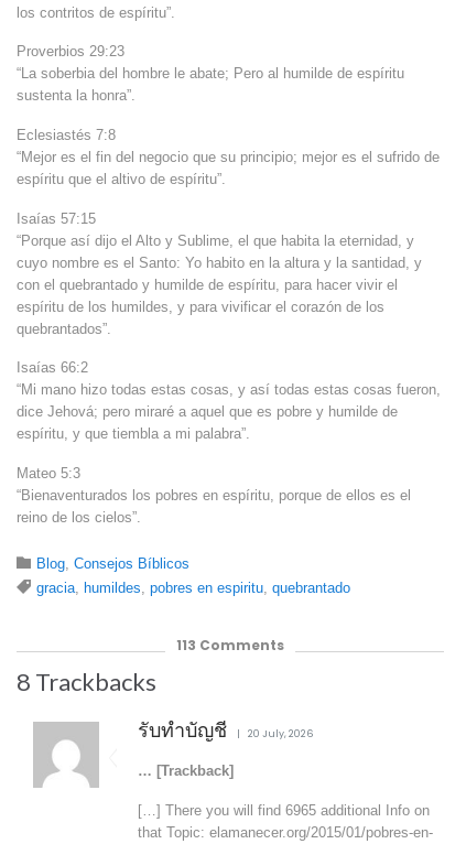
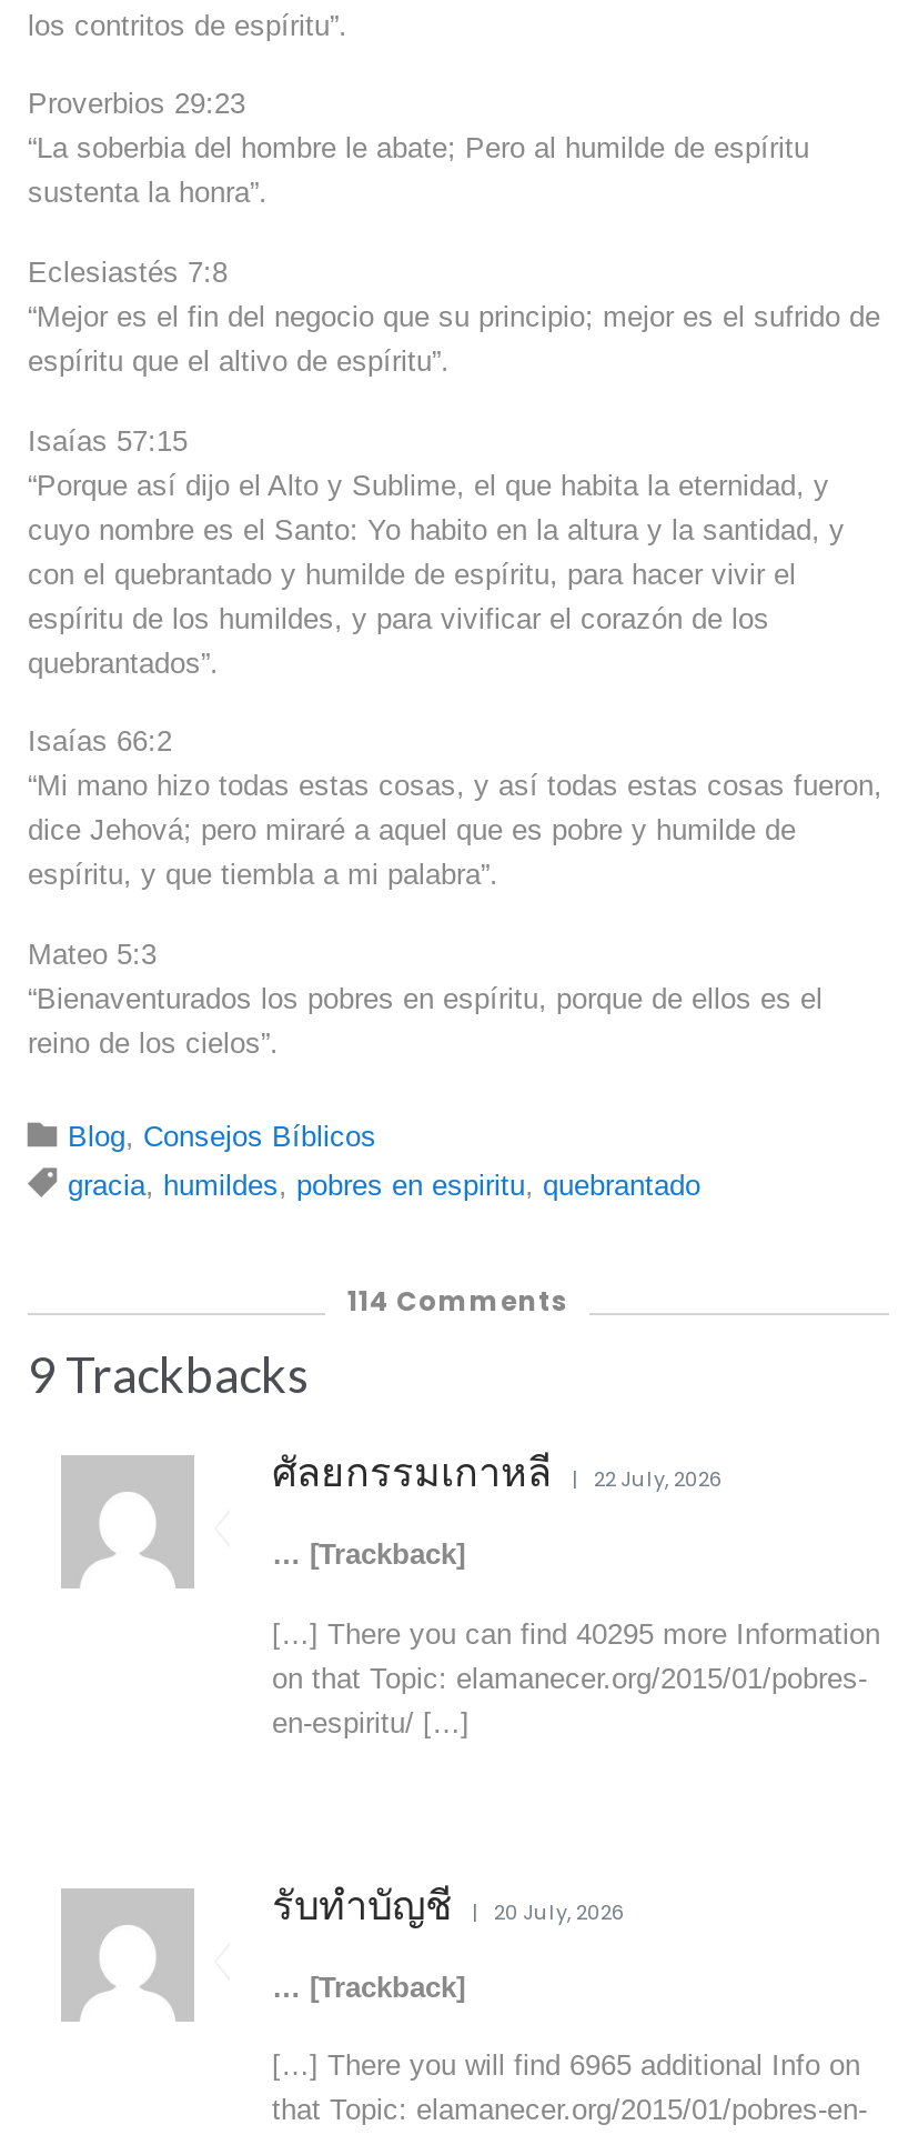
- 113 Comments
- 8 Trackbacks
+ 114 Comments
+ 9 Trackbacks
+ ศัลยกรรมเกาหลี
+ 22 July, 2026
+ … [Trackback]
+ […] There you can find 40295 more Information
+ on that Topic: elamanecer.org/2015/01/pobres-
+ en-espiritu/ […]
